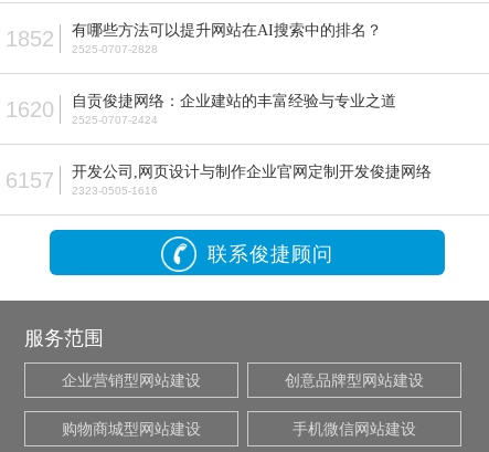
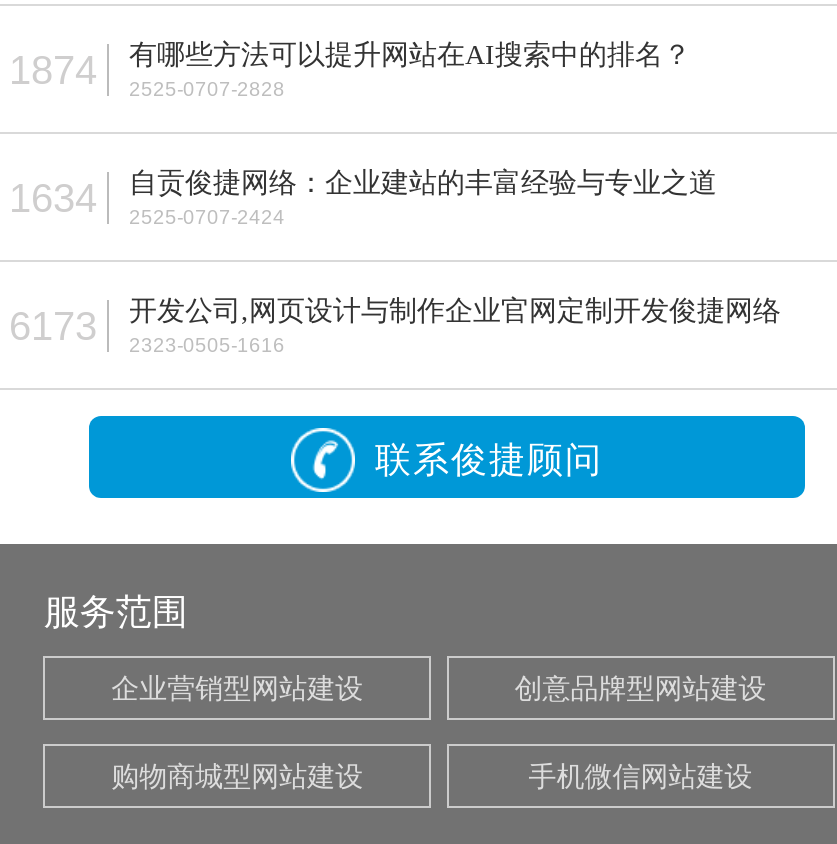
- 1852 有哪些方法可以提升网站在AI搜索中的排名？ 2525-0707-2828
+ 1874 有哪些方法可以提升网站在AI搜索中的排名？ 2525-0707-2828

- 1620 自贡俊捷网络：企业建站的丰富经验与专业之道 2525-0707-2424
+ 1634 自贡俊捷网络：企业建站的丰富经验与专业之道 2525-0707-2424

- 6157 开发公司,网页设计与制作企业官网定制开发俊捷网络 2323-0505-1616
+ 6173 开发公司,网页设计与制作企业官网定制开发俊捷网络 2323-0505-1616
